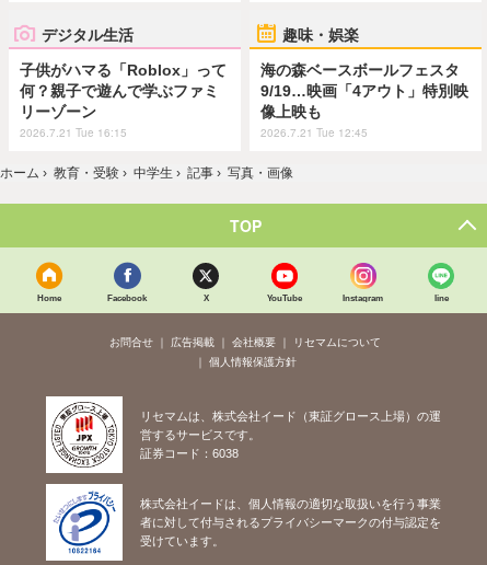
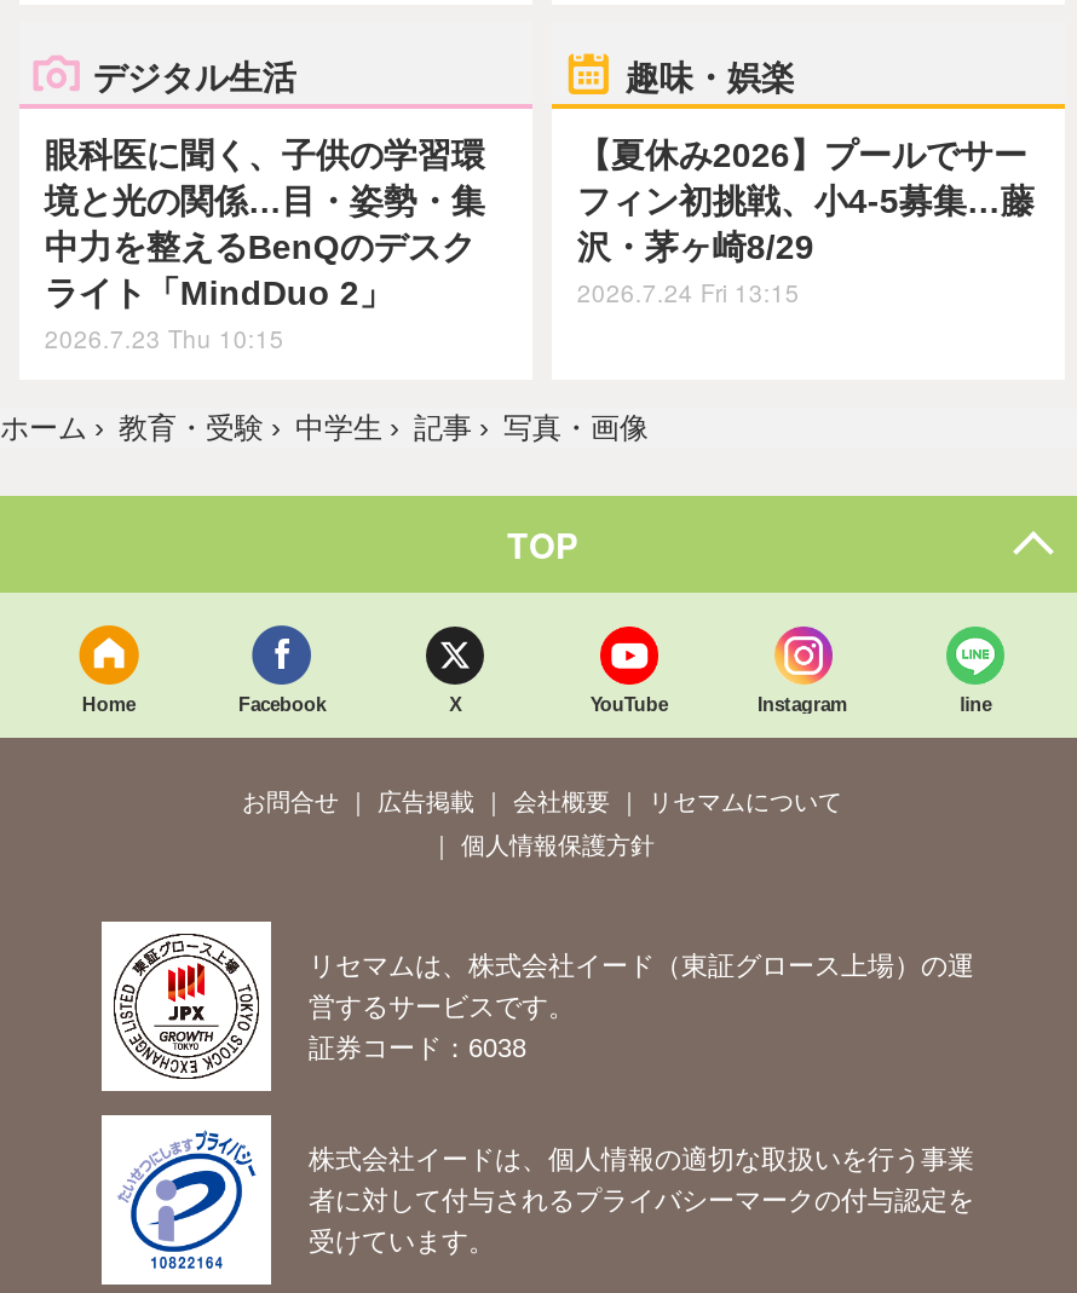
- 子供がハマる「Roblox」って
- 何？親子で遊んで学ぶファミ
- リーゾーン
- 2026.7.21 Tue 16:15
+ 眼科医に聞く、子供の学習環
+ 境と光の関係…目・姿勢・集
+ 中力を整えるBenQのデスク
+ ライト「MindDuo 2」
+ 2026.7.23 Thu 10:15

- 海の森ベースボールフェスタ
- 9/19…映画「4アウト」特別映
- 像上映も
- 2026.7.21 Tue 12:45
+ 【夏休み2026】プールでサー
+ フィン初挑戦、小4-5募集…藤
+ 沢・茅ヶ崎8/29
+ 2026.7.24 Fri 13:15
